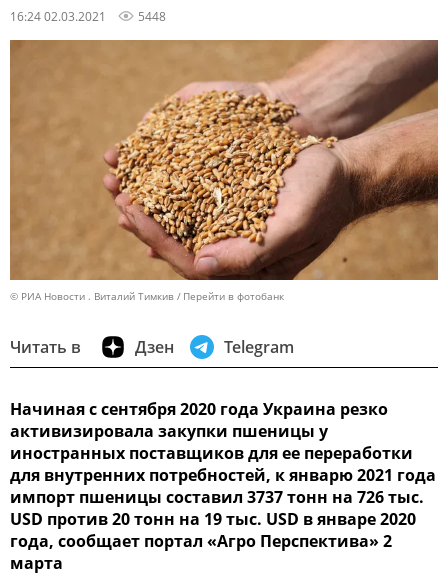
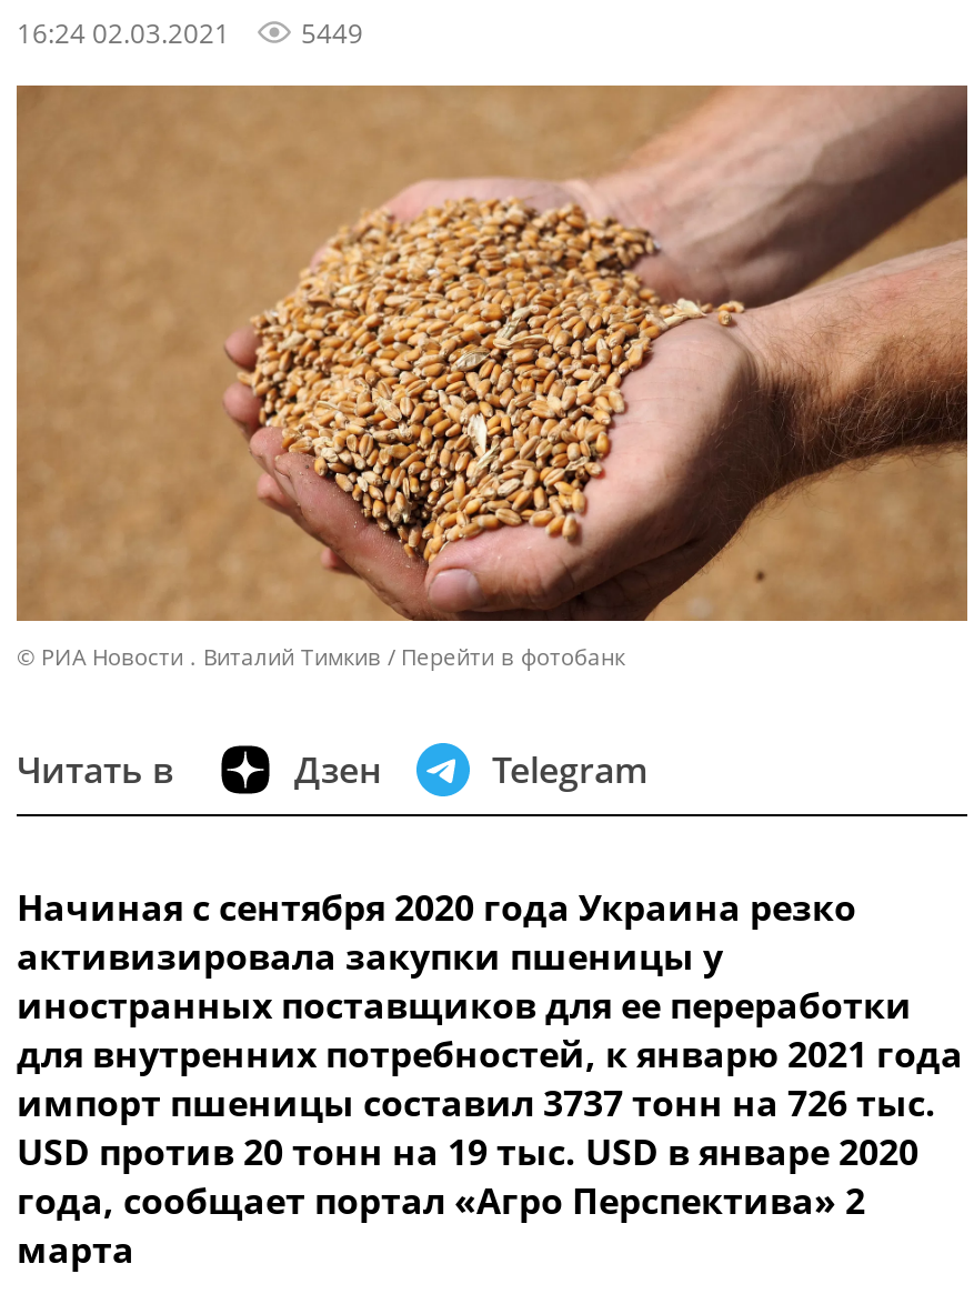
- 16:24 02.03.2021 5448
+ 16:24 02.03.2021 5449
